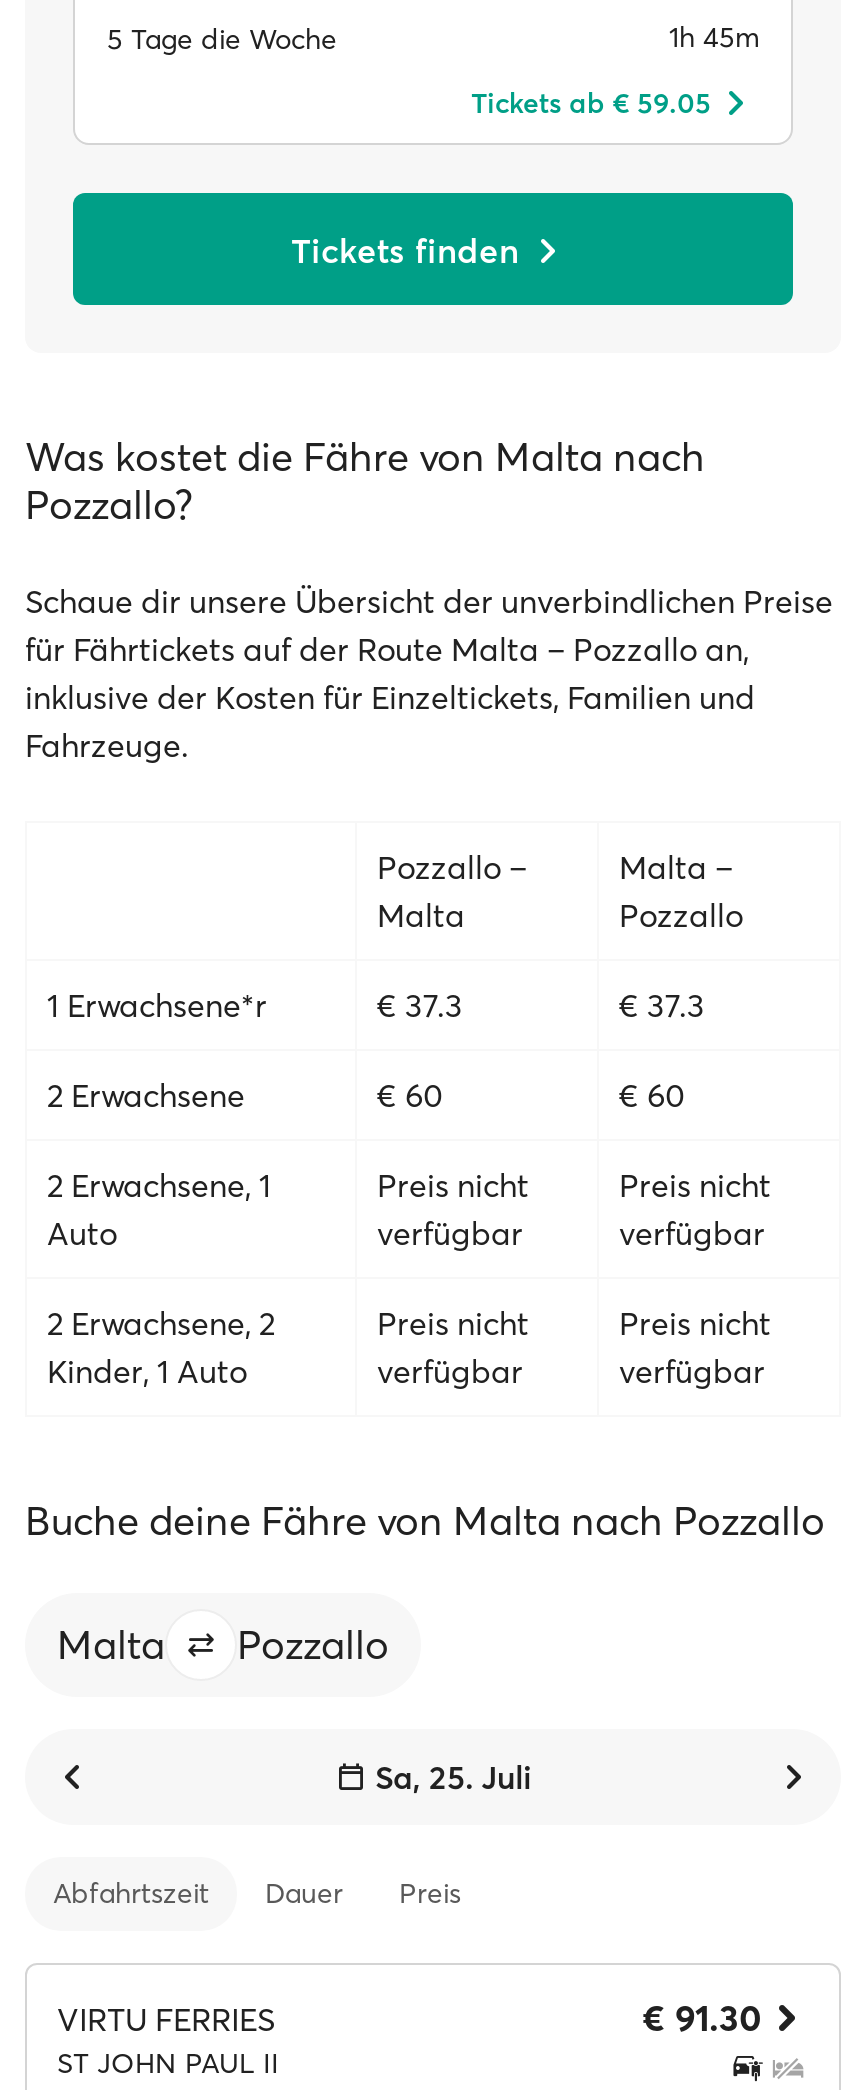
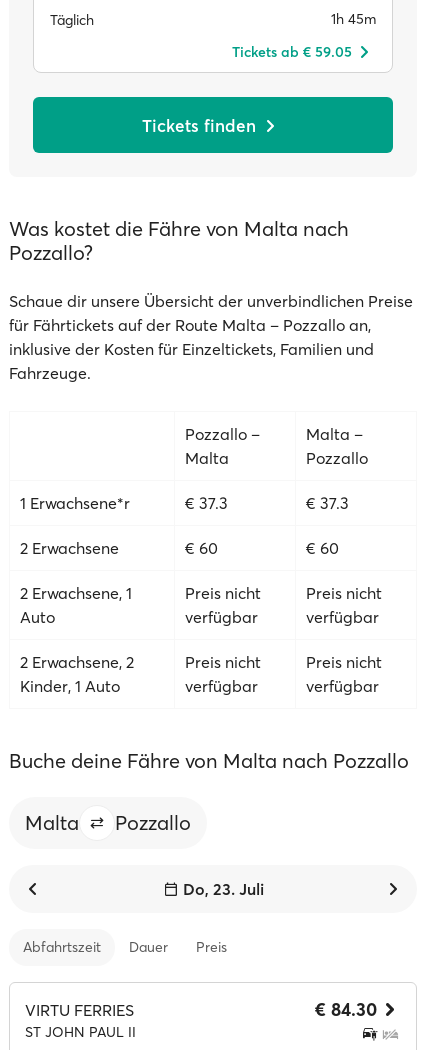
- 5 Tage die Woche
+ Täglich

- Sa, 25. Juli
+ Do, 23. Juli

- € 91.30
+ € 84.30
